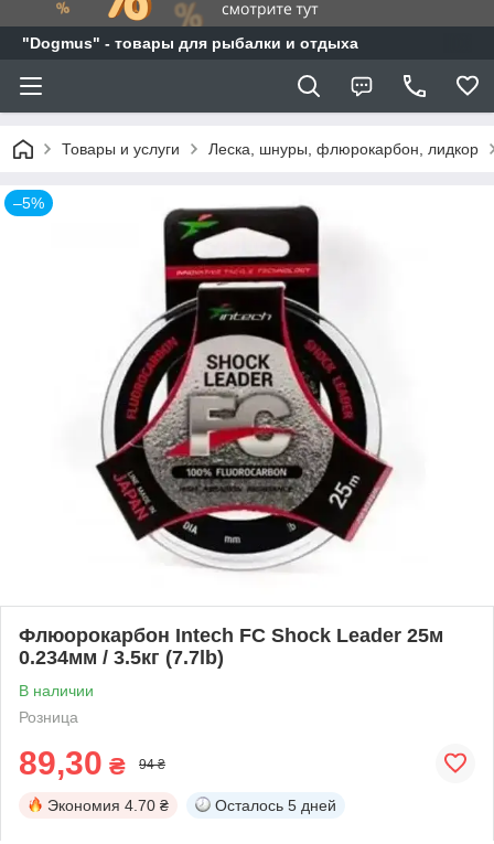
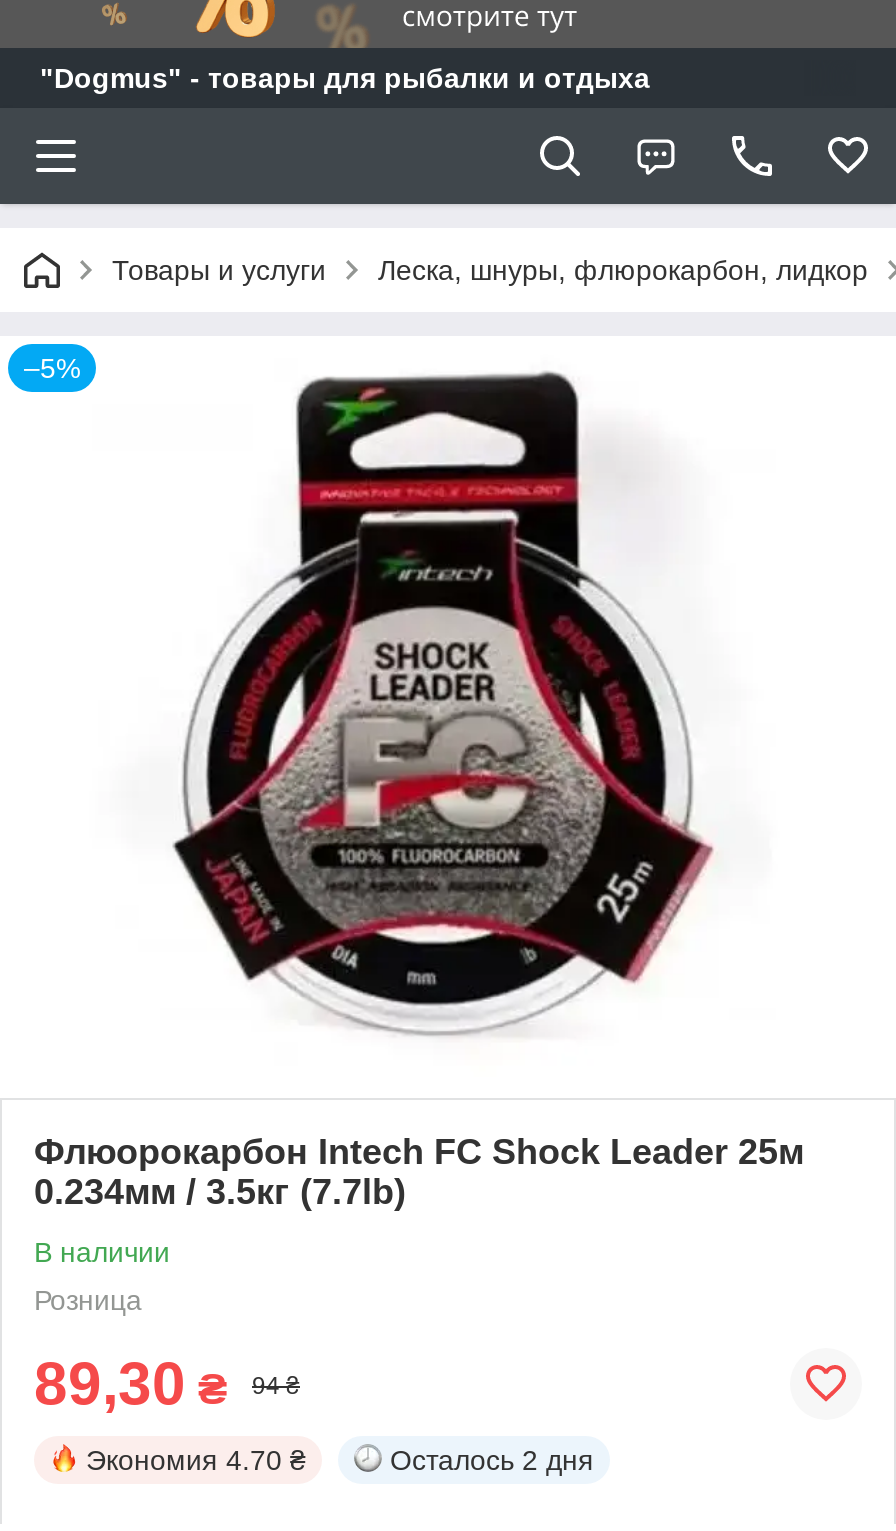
- Осталось 5 дней
+ Осталось 2 дня
